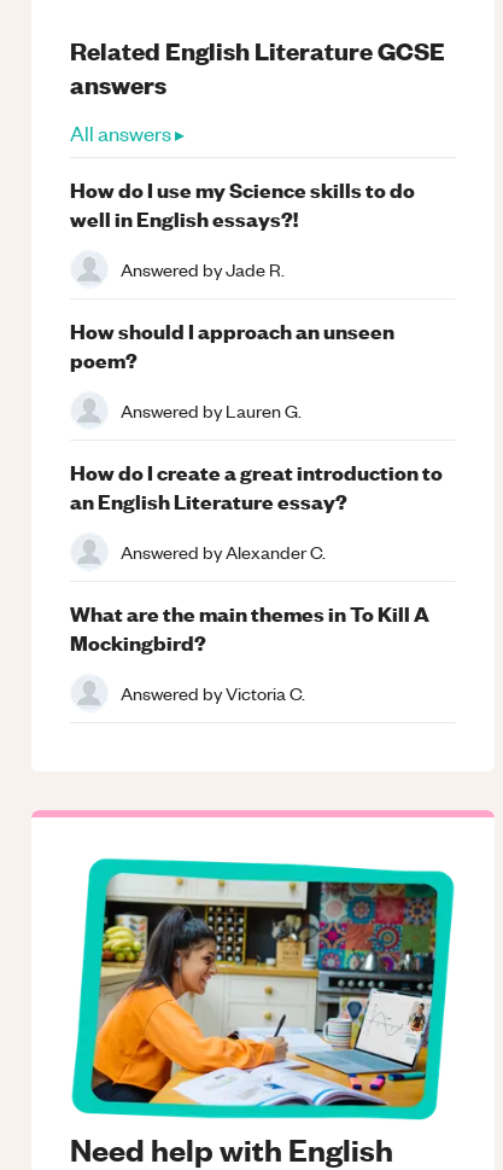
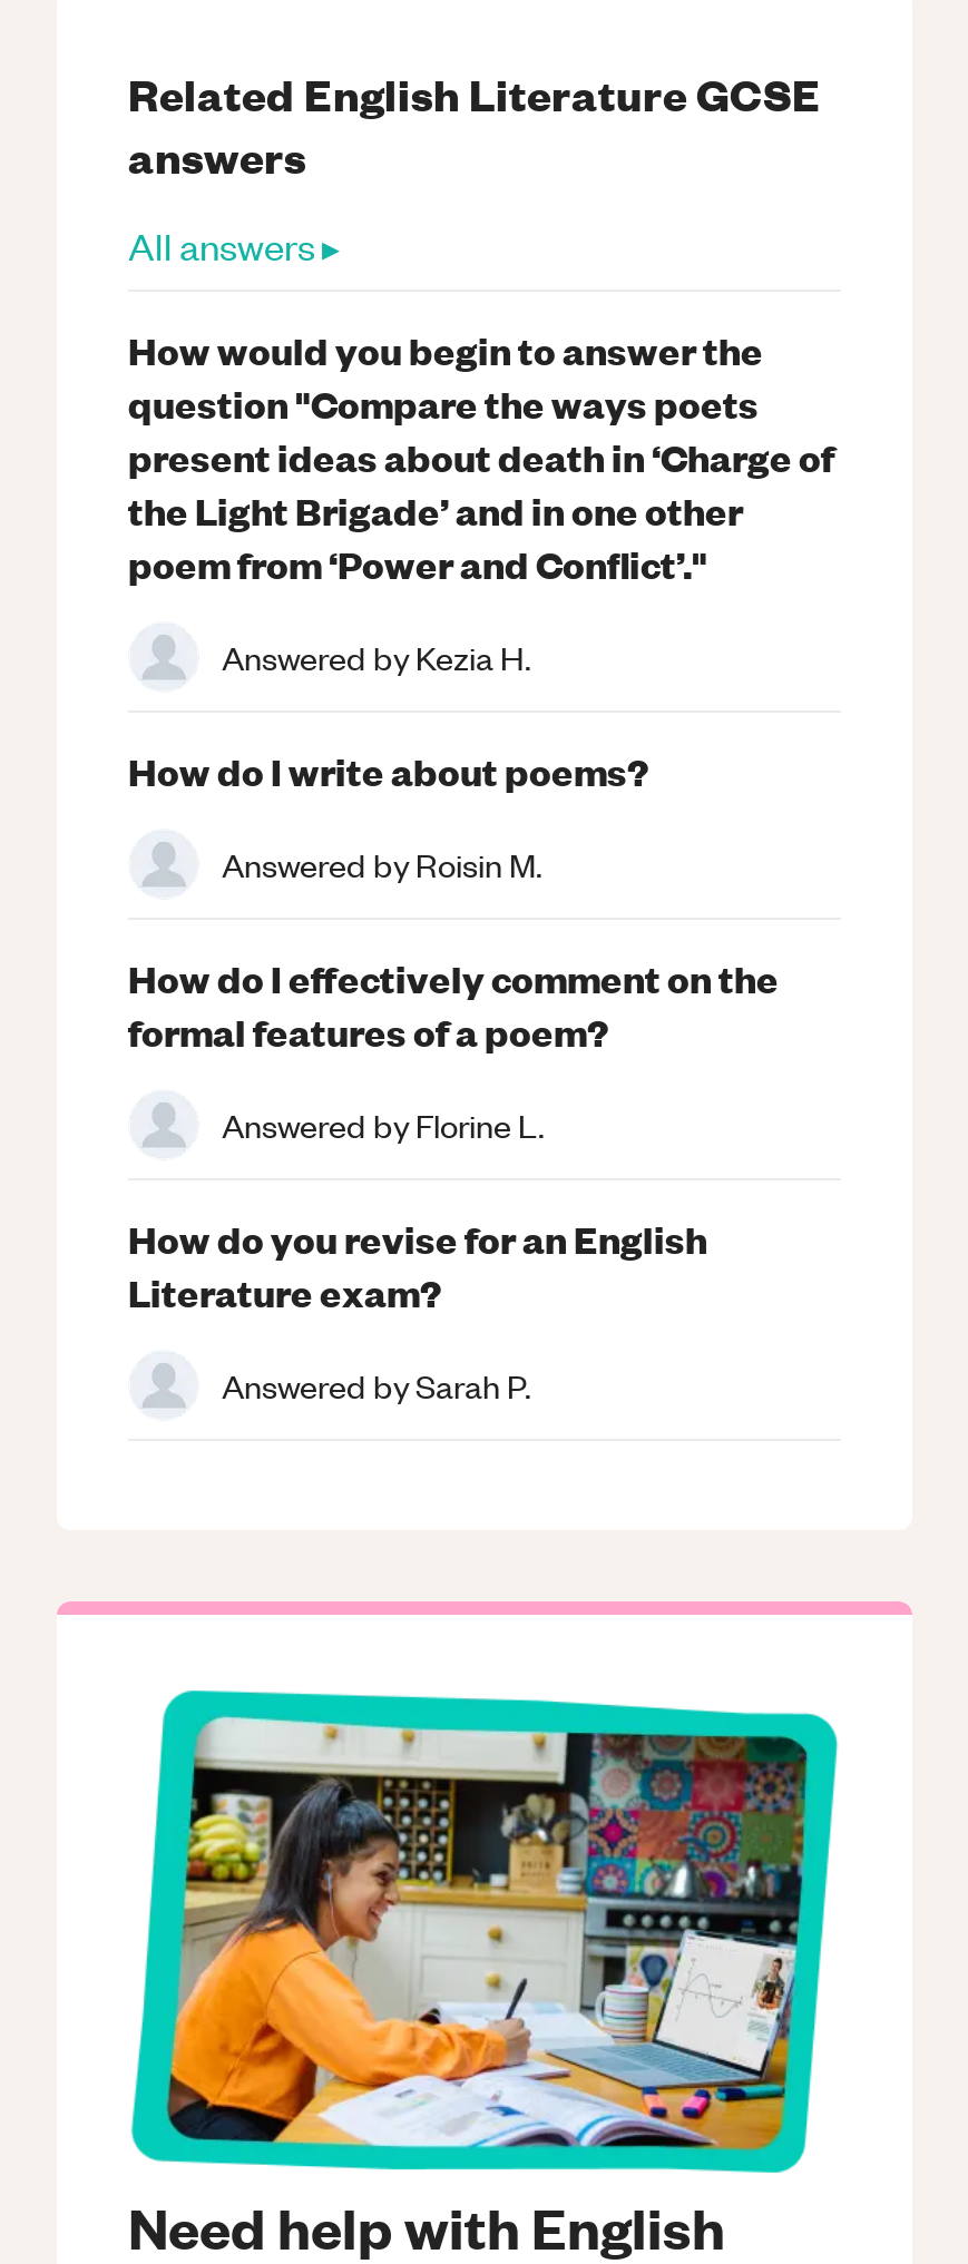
- How do I use my Science skills to do
- well in English essays?!
+ How would you begin to answer the
+ question "Compare the ways poets
+ present ideas about death in ‘Charge of
+ the Light Brigade’ and in one other
+ poem from ‘Power and Conflict’."

- Answered by Jade R.
+ Answered by Kezia H.

- How should I approach an unseen
- poem?
+ How do I write about poems?

- Answered by Lauren G.
+ Answered by Roisin M.

- How do I create a great introduction to
- an English Literature essay?
+ How do I effectively comment on the
+ formal features of a poem?

- Answered by Alexander C.
+ Answered by Florine L.

- What are the main themes in To Kill A
- Mockingbird?
+ How do you revise for an English
+ Literature exam?

- Answered byVictoria C.
+ Answered bySarah P.
